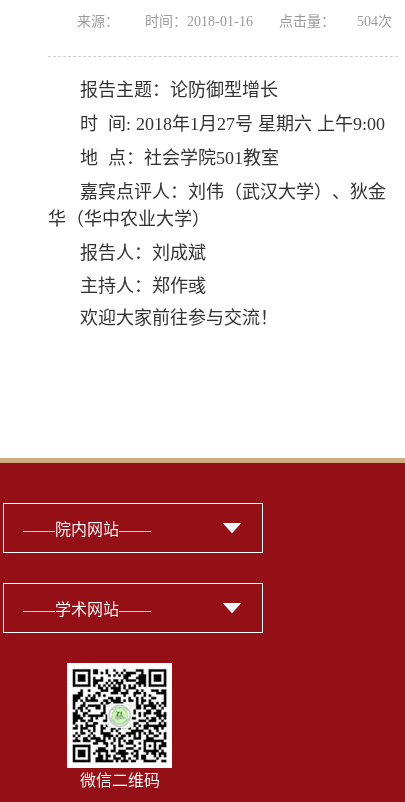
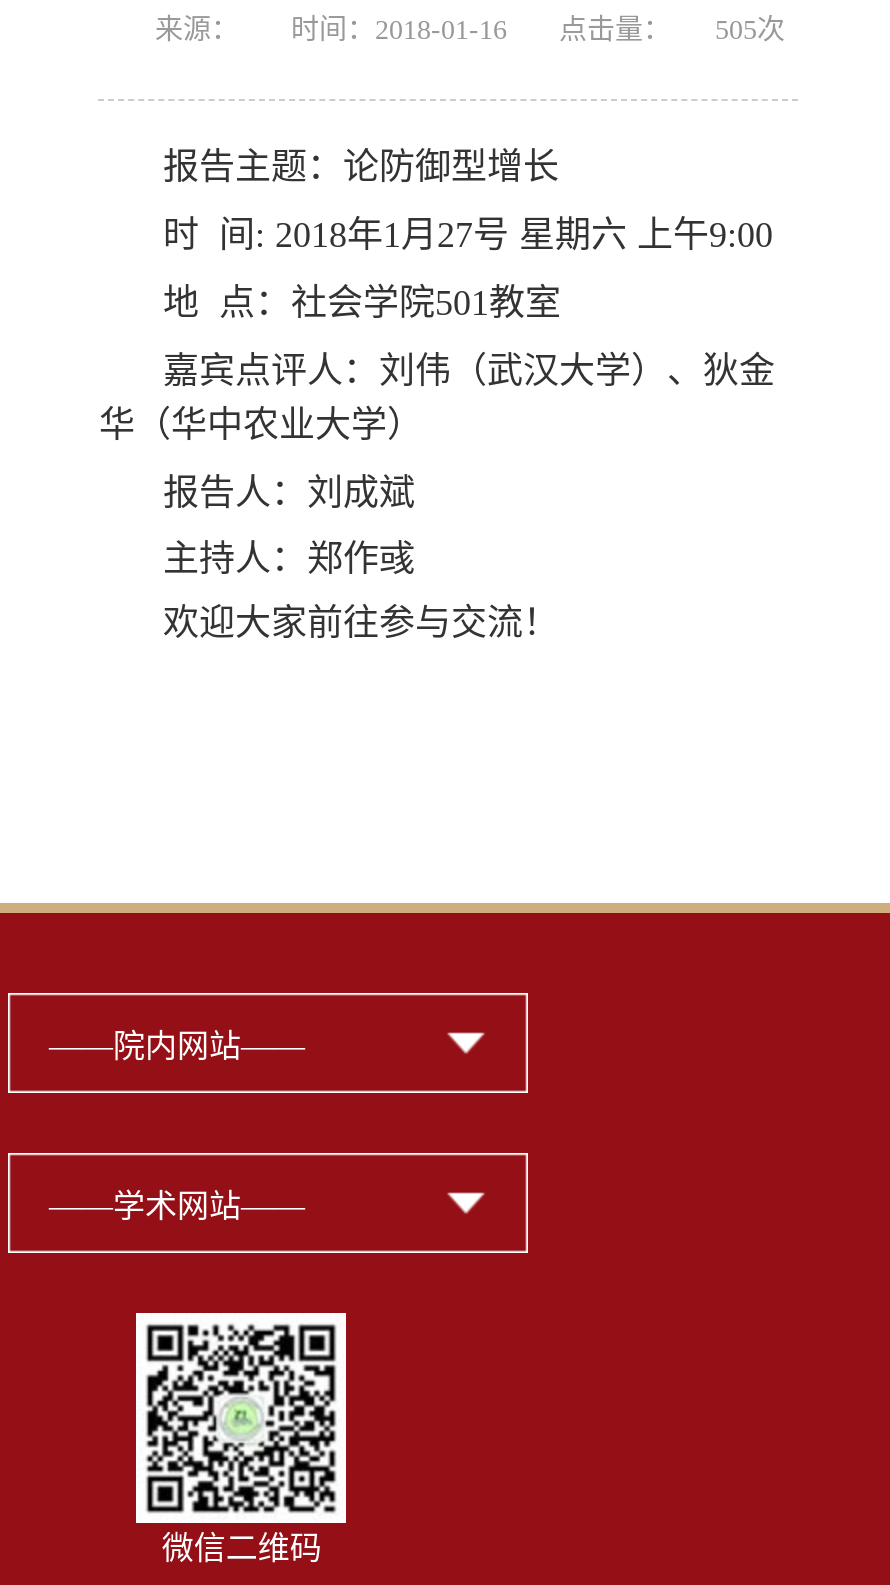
- 来源： 时间：2018-01-16 点击量： 504次
+ 来源： 时间：2018-01-16 点击量： 505次
